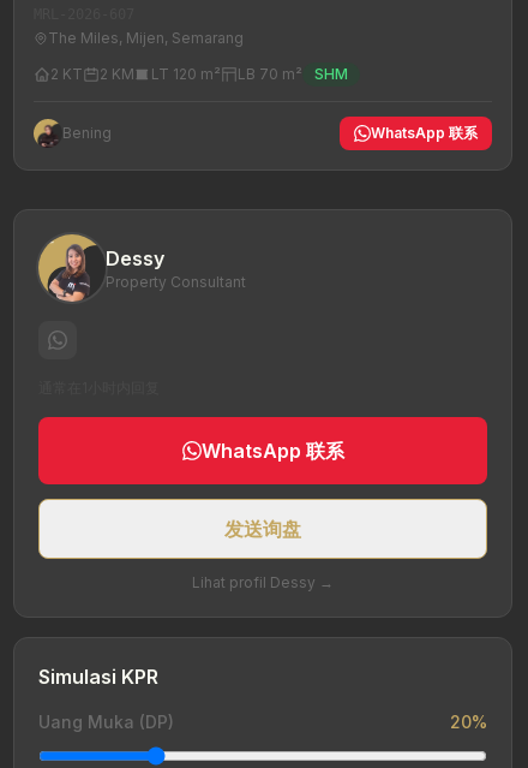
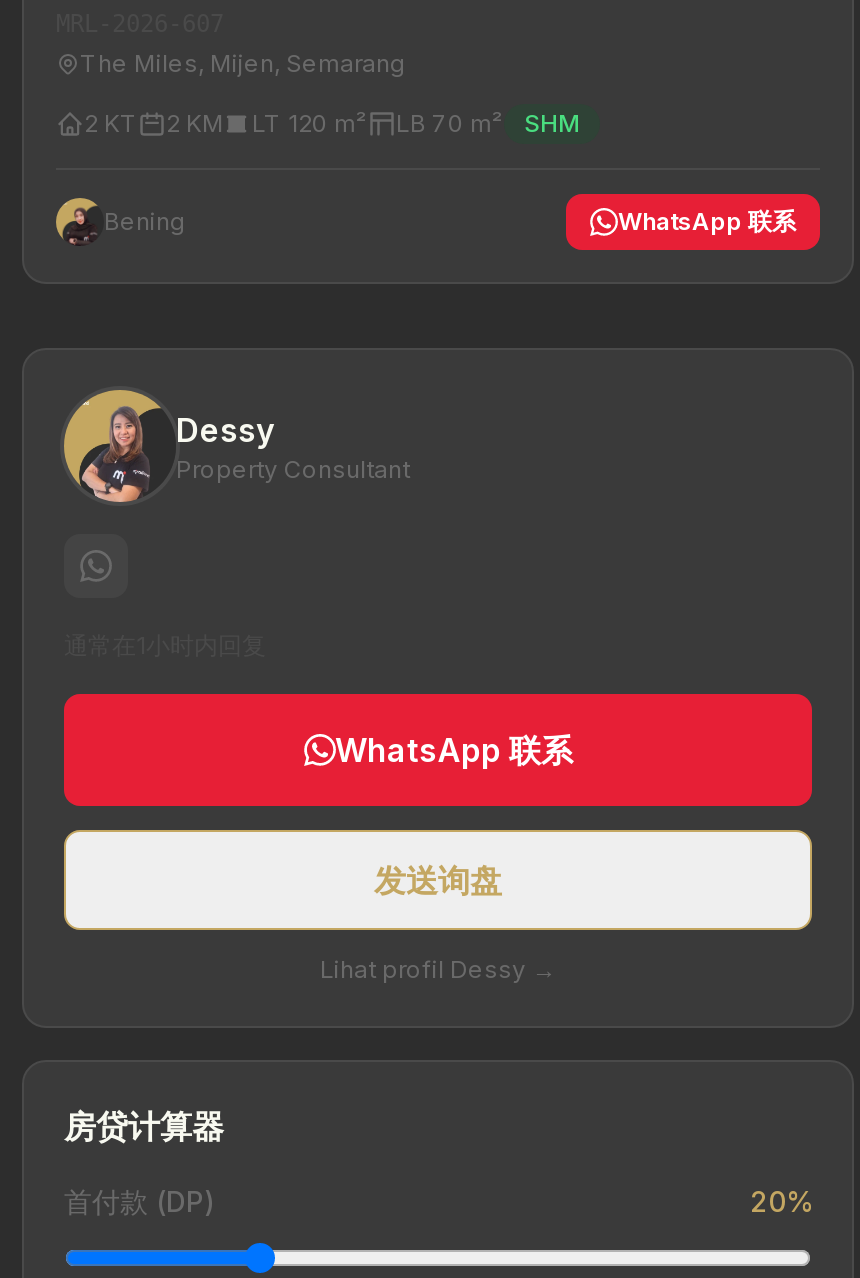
- Simulasi KPR
+ 房贷计算器

- Uang Muka (DP)
+ 首付款 (DP)
